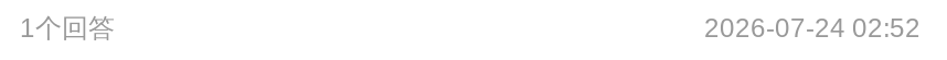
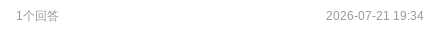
- 2026-07-24 02:52
+ 2026-07-21 19:34
